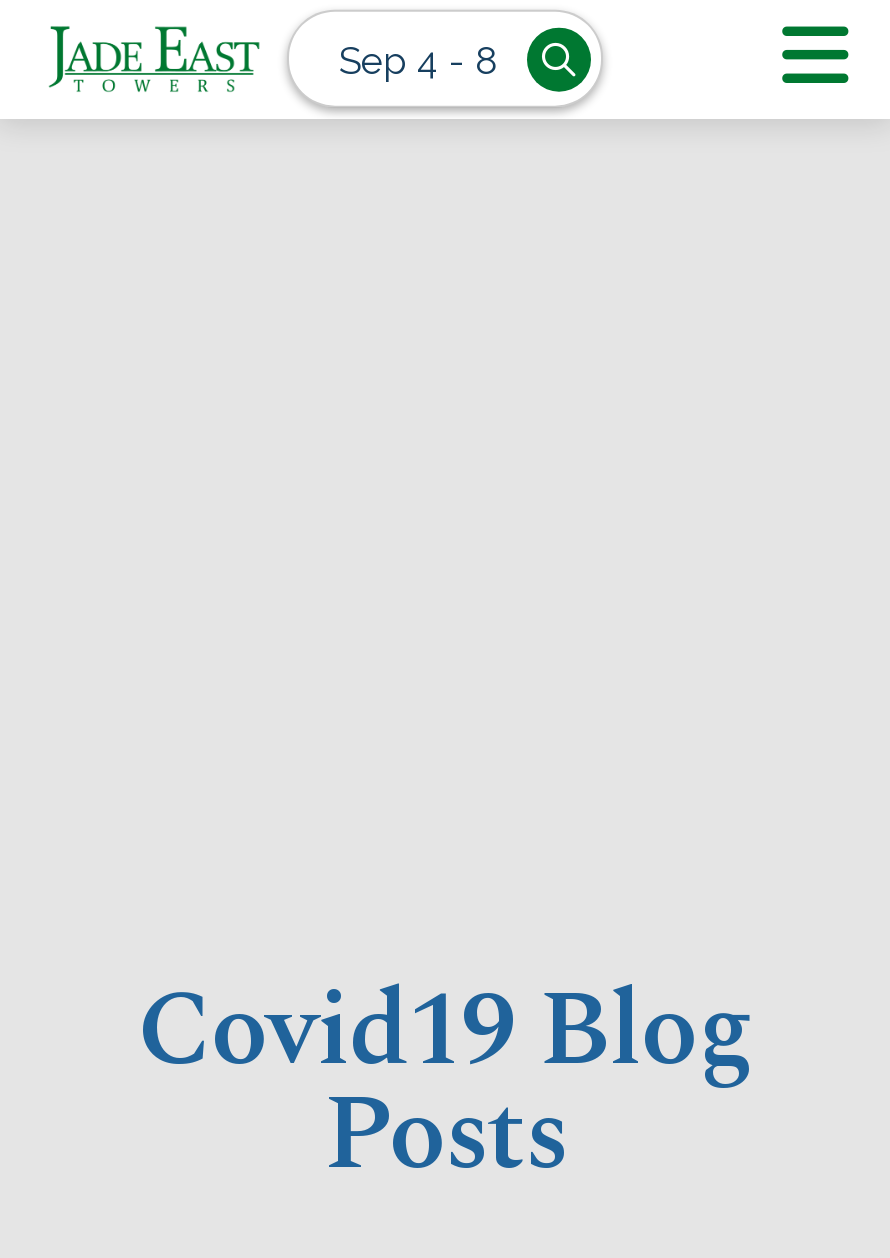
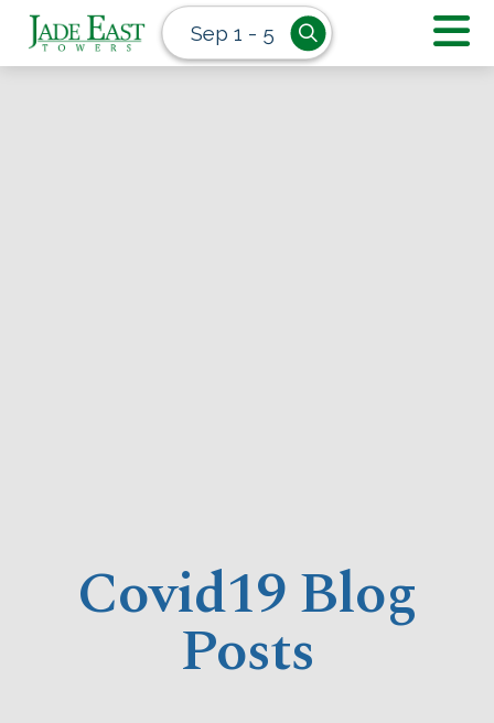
- Sep 4 - 8
+ Sep 1 - 5
